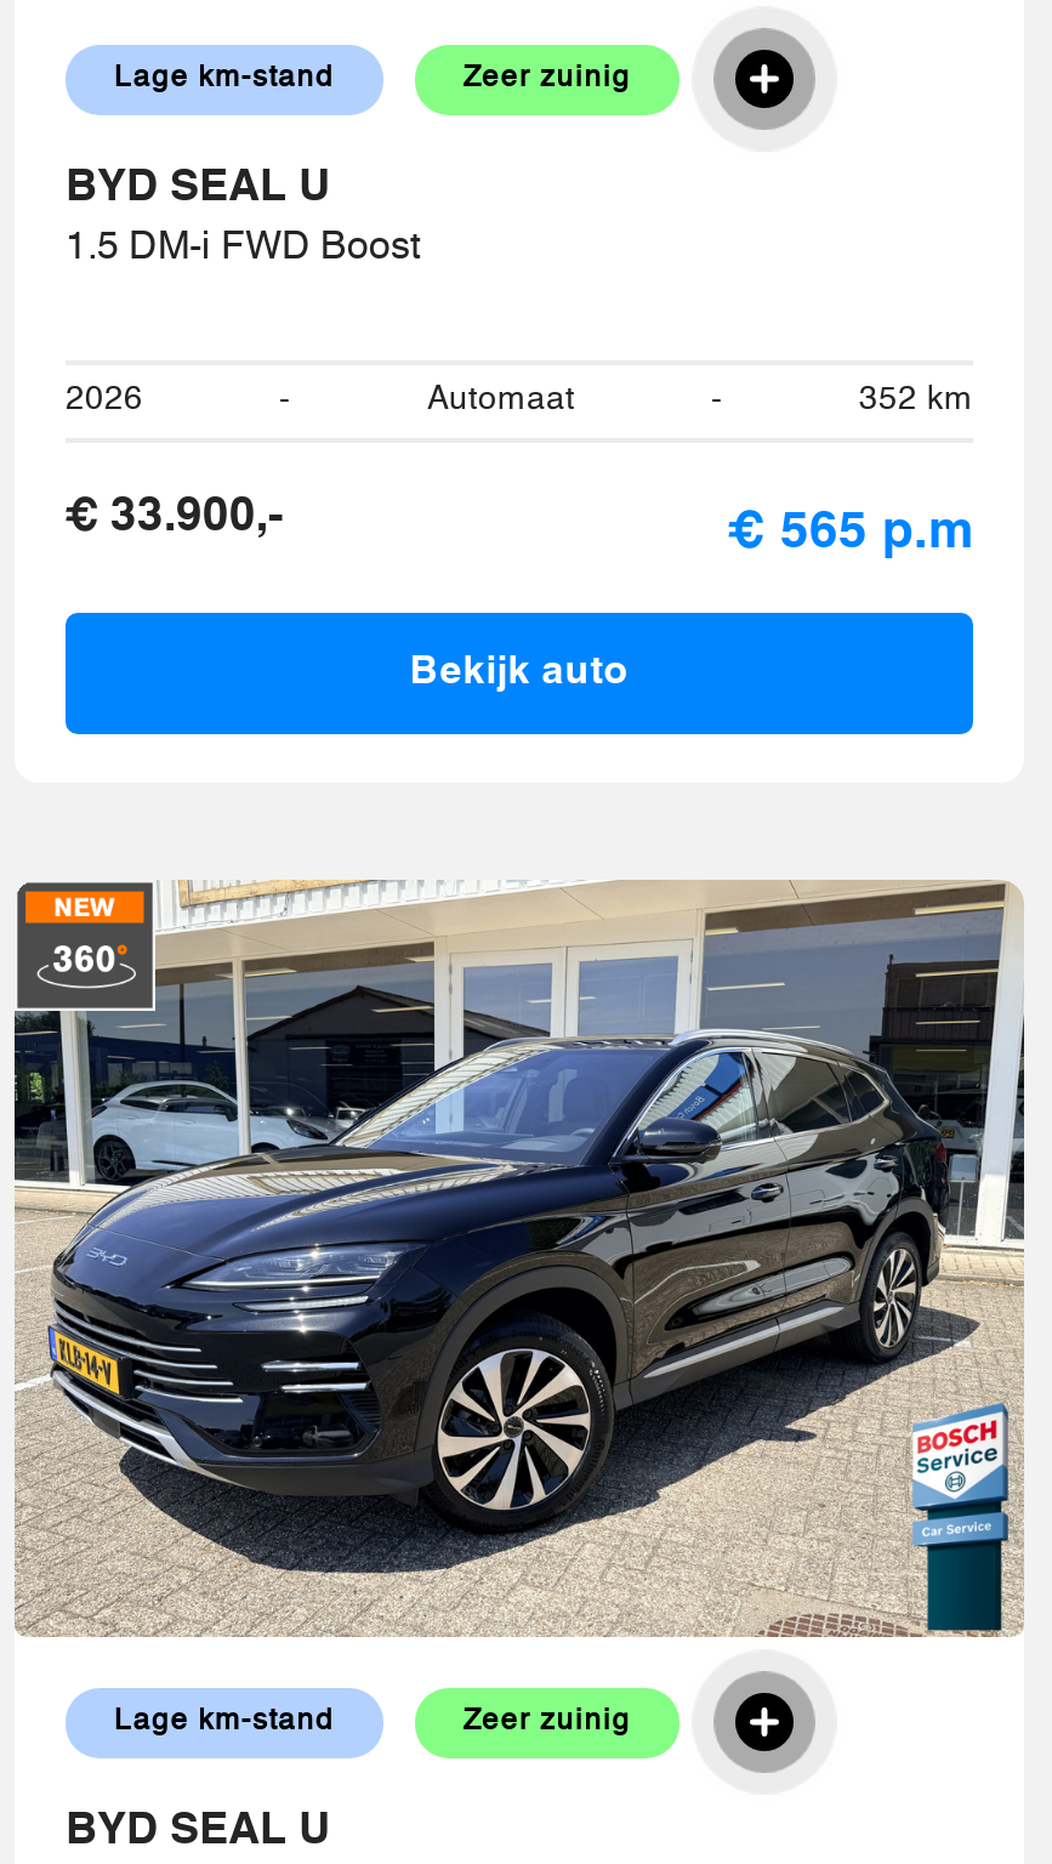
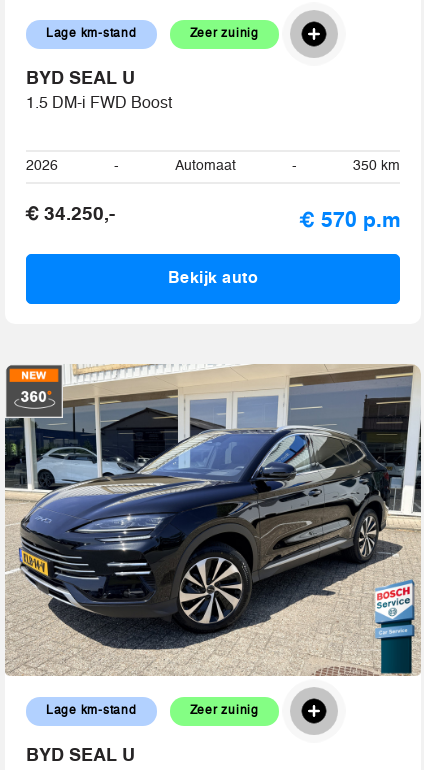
- 352 km
+ 350 km

- € 33.900,-
+ € 34.250,-

- € 565 p.m
+ € 570 p.m
